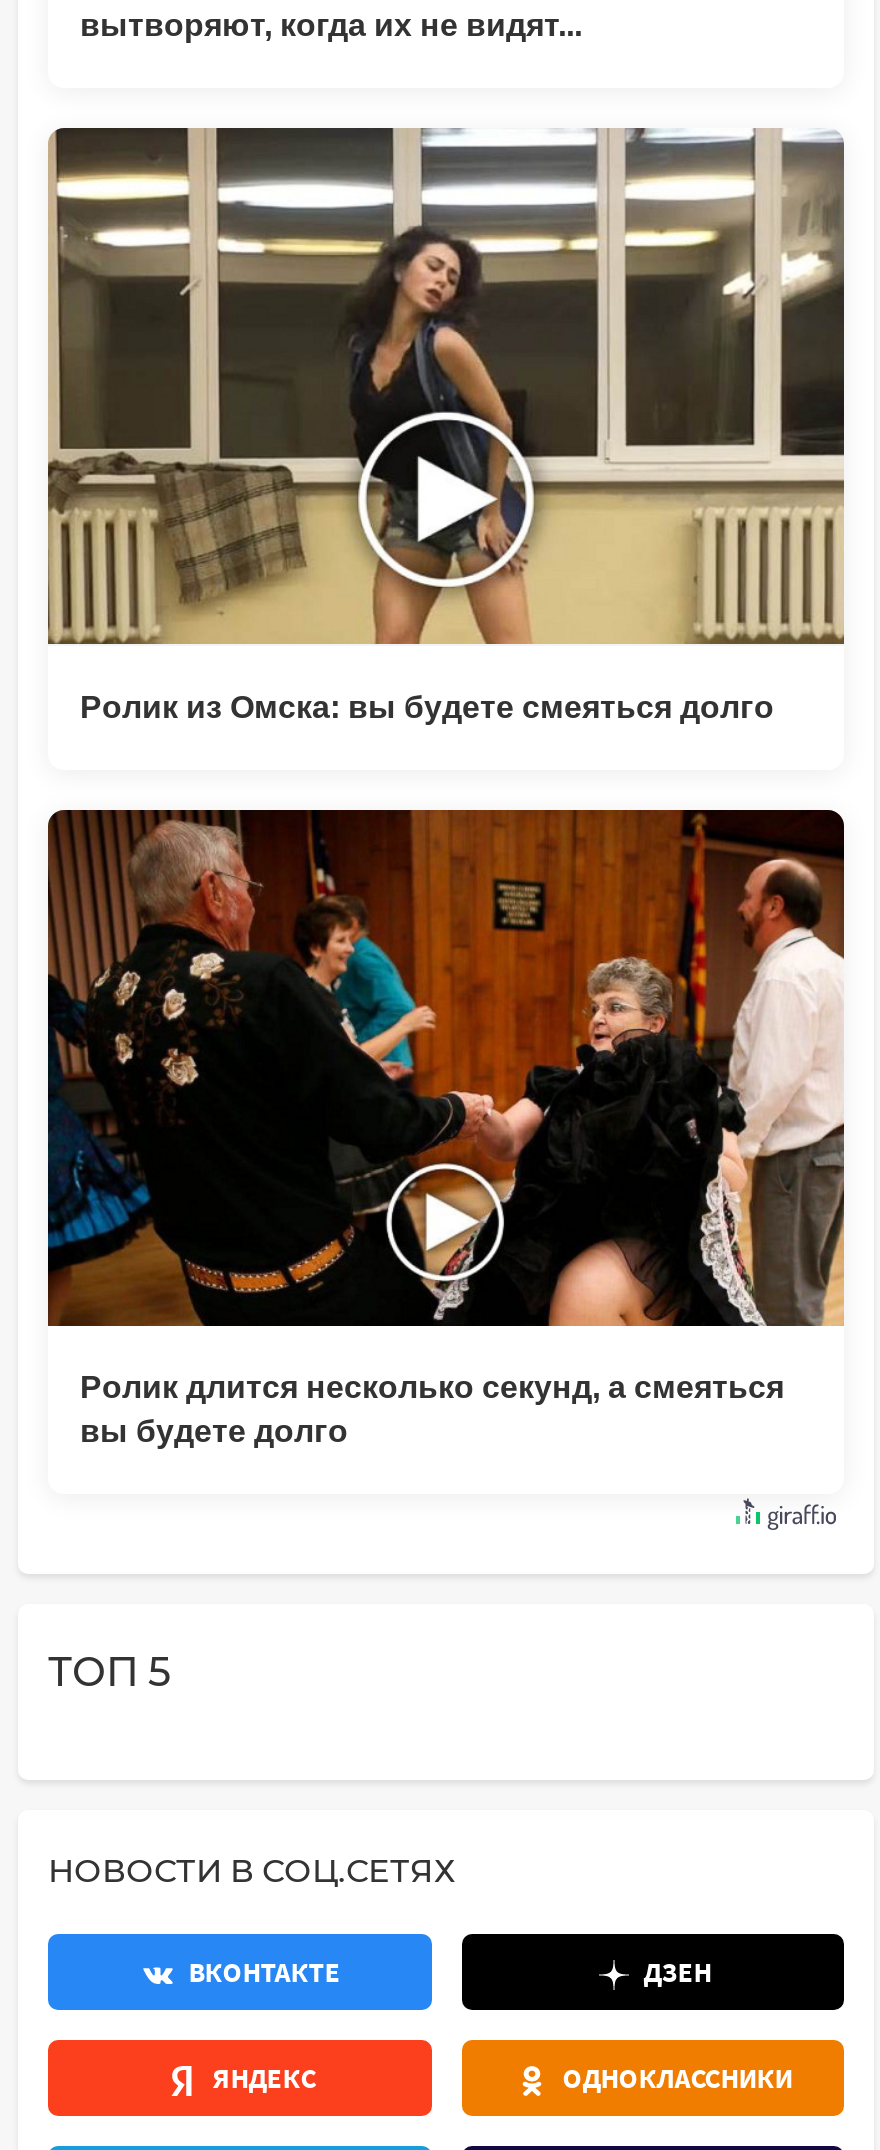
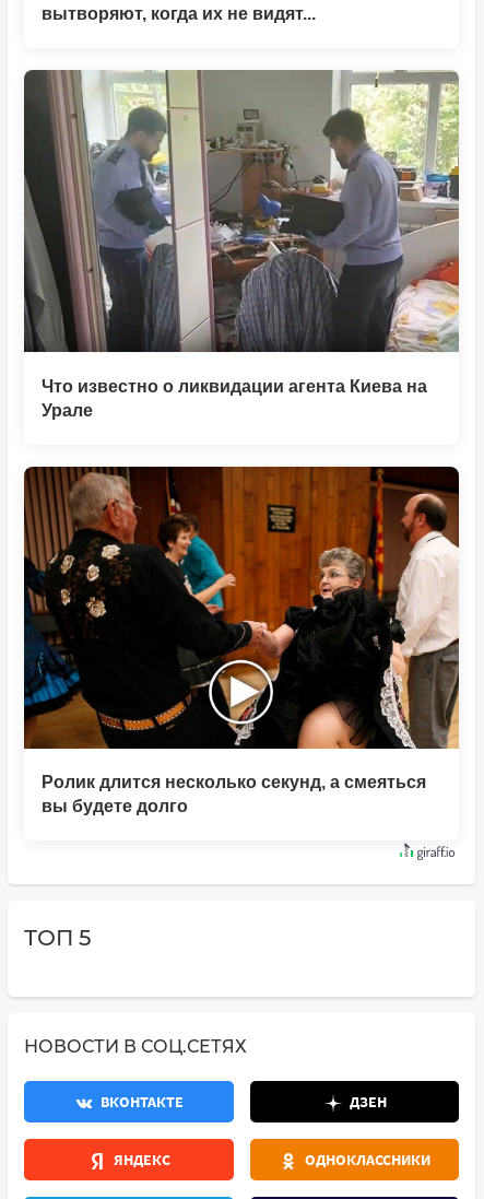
- [image]
- Ролик из Омска: вы будете смеяться долго
+ [image]
+ Что известно о ликвидации агента Киева на
+ Урале
